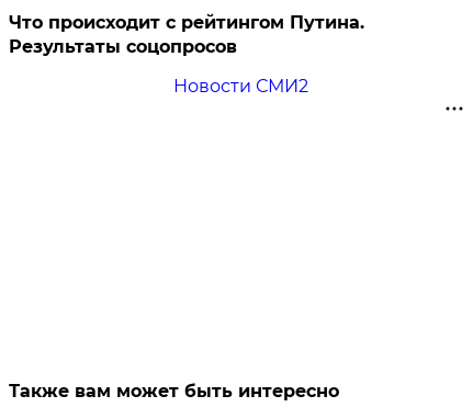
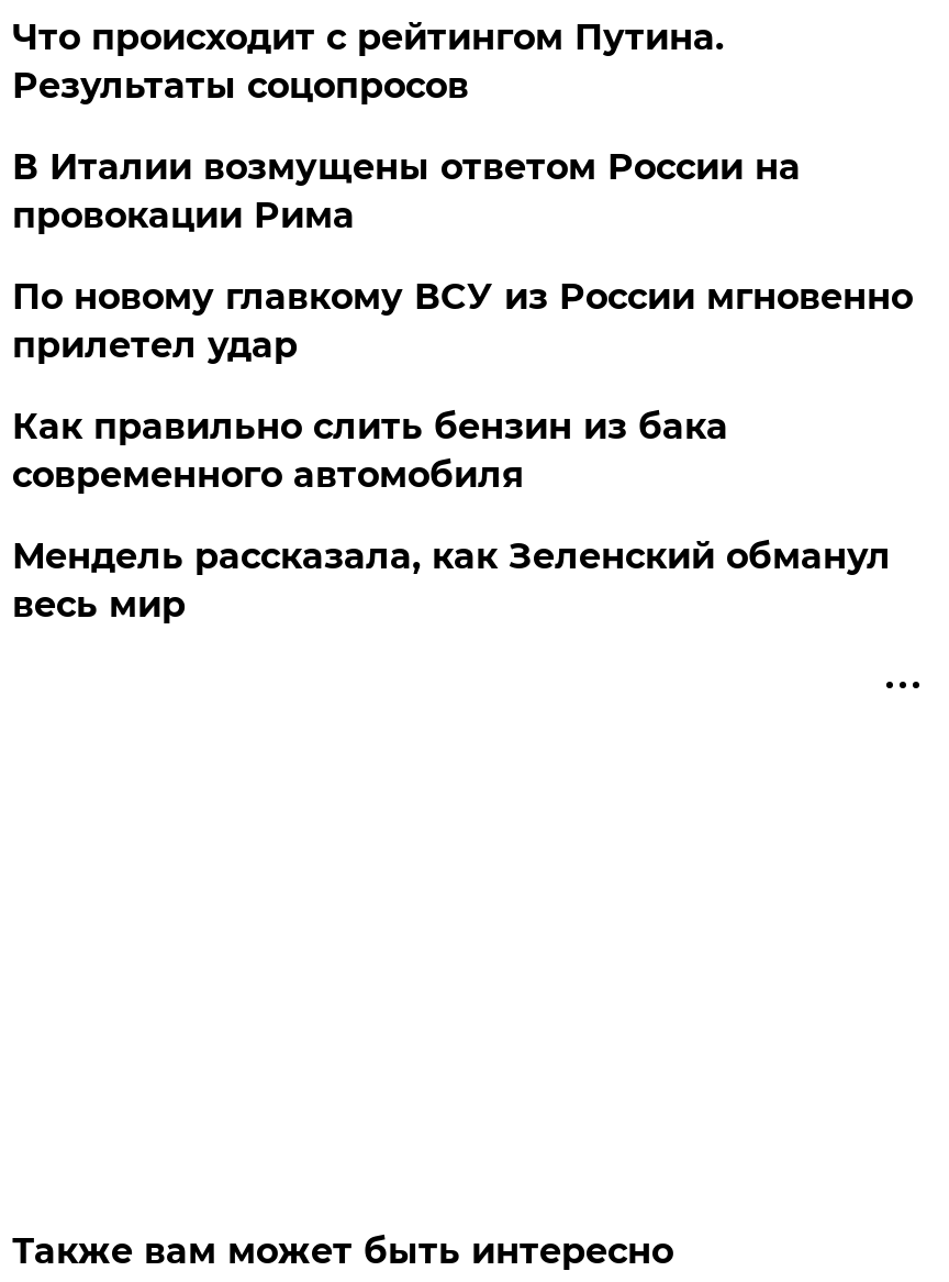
- Новости СМИ2
+ В Италии возмущены ответом России на
+ провокации Рима
+ По новому главкому ВСУ из России мгновенно
+ прилетел удар
+ Как правильно слить бензин из бака
+ современного автомобиля
+ Мендель рассказала, как Зеленский обманул
+ весь мир
